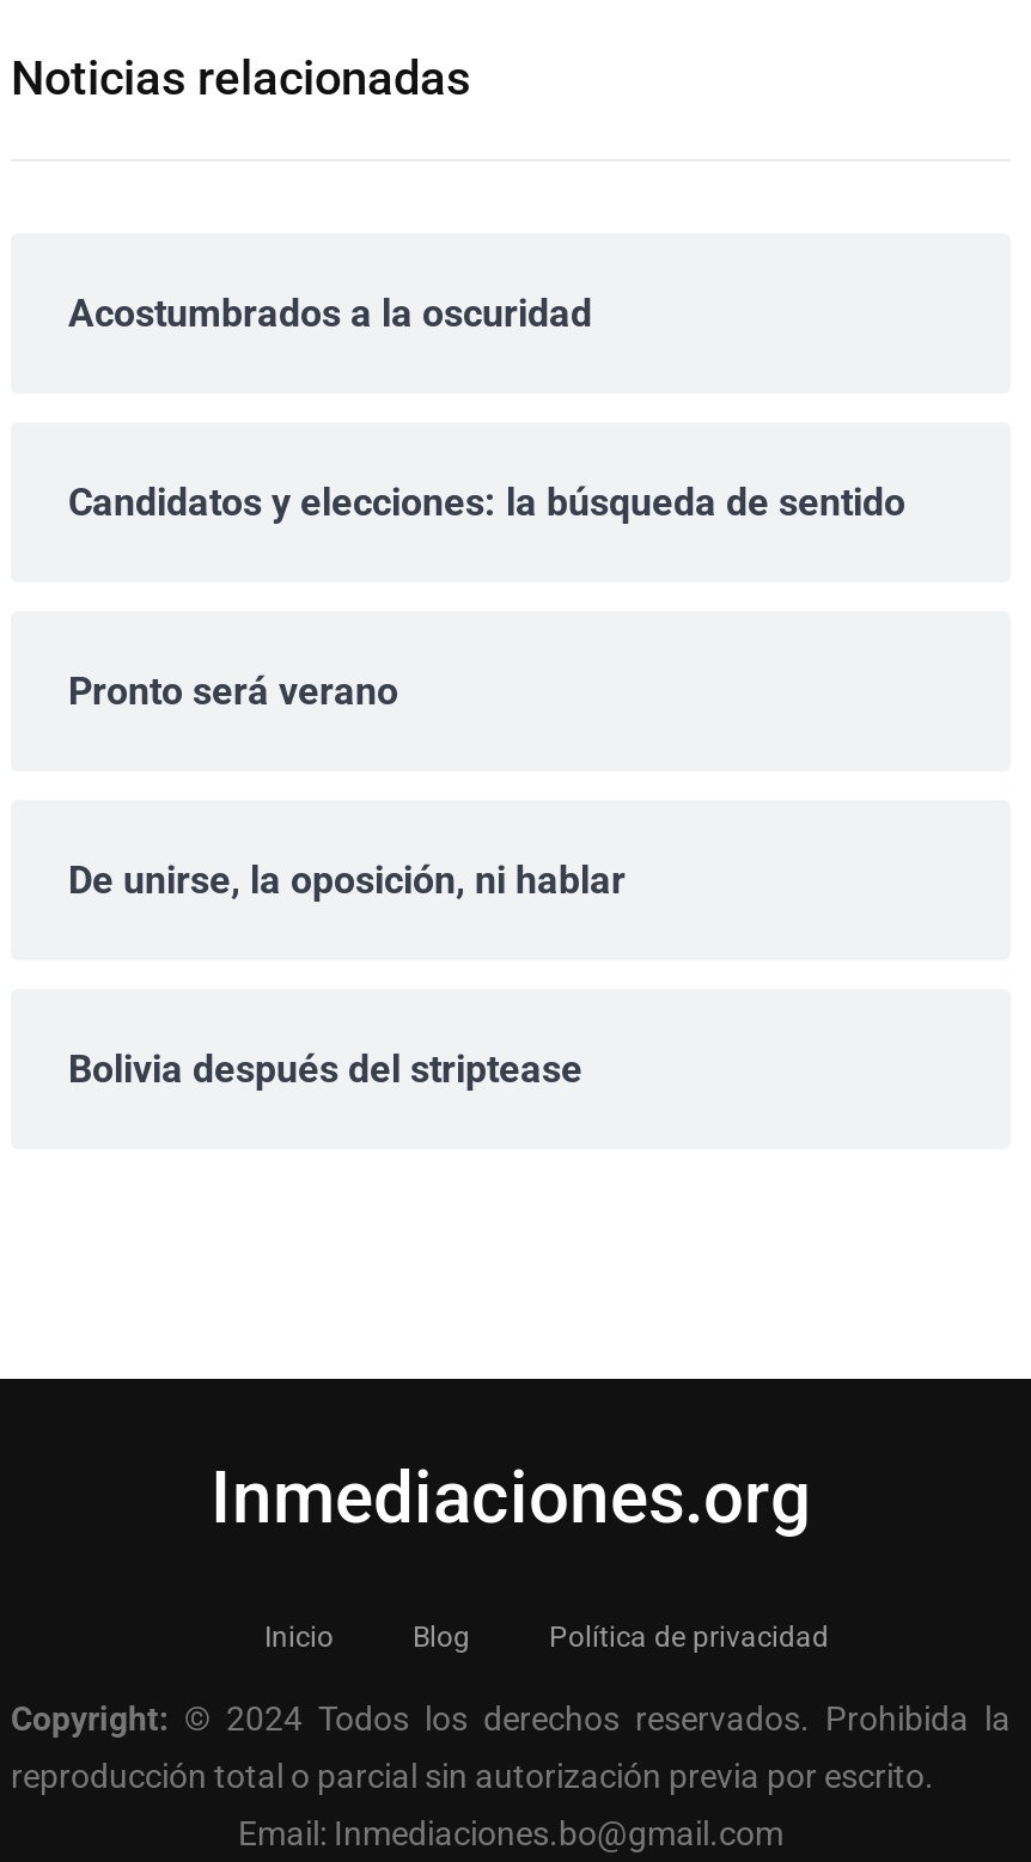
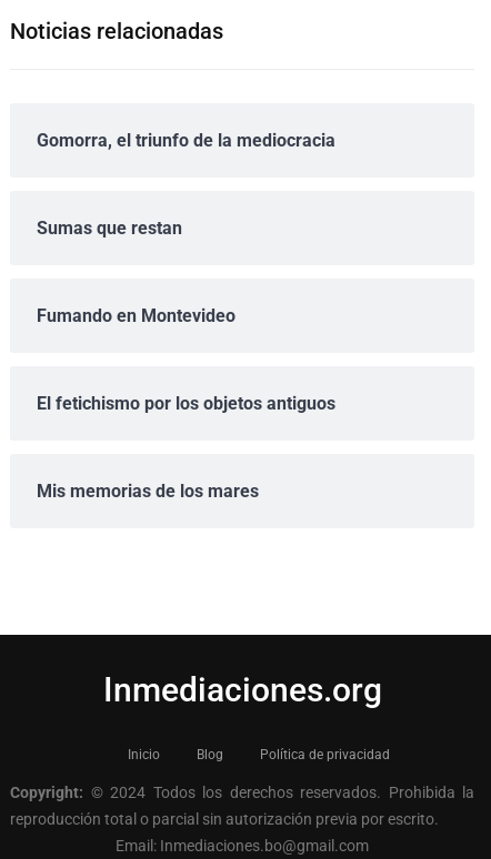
- Acostumbrados a la oscuridad
+ Gomorra, el triunfo de la mediocracia

- Candidatos y elecciones: la búsqueda de sentido
+ Sumas que restan

- Pronto será verano
+ Fumando en Montevideo

- De unirse, la oposición, ni hablar
+ El fetichismo por los objetos antiguos

- Bolivia después del striptease
+ Mis memorias de los mares
